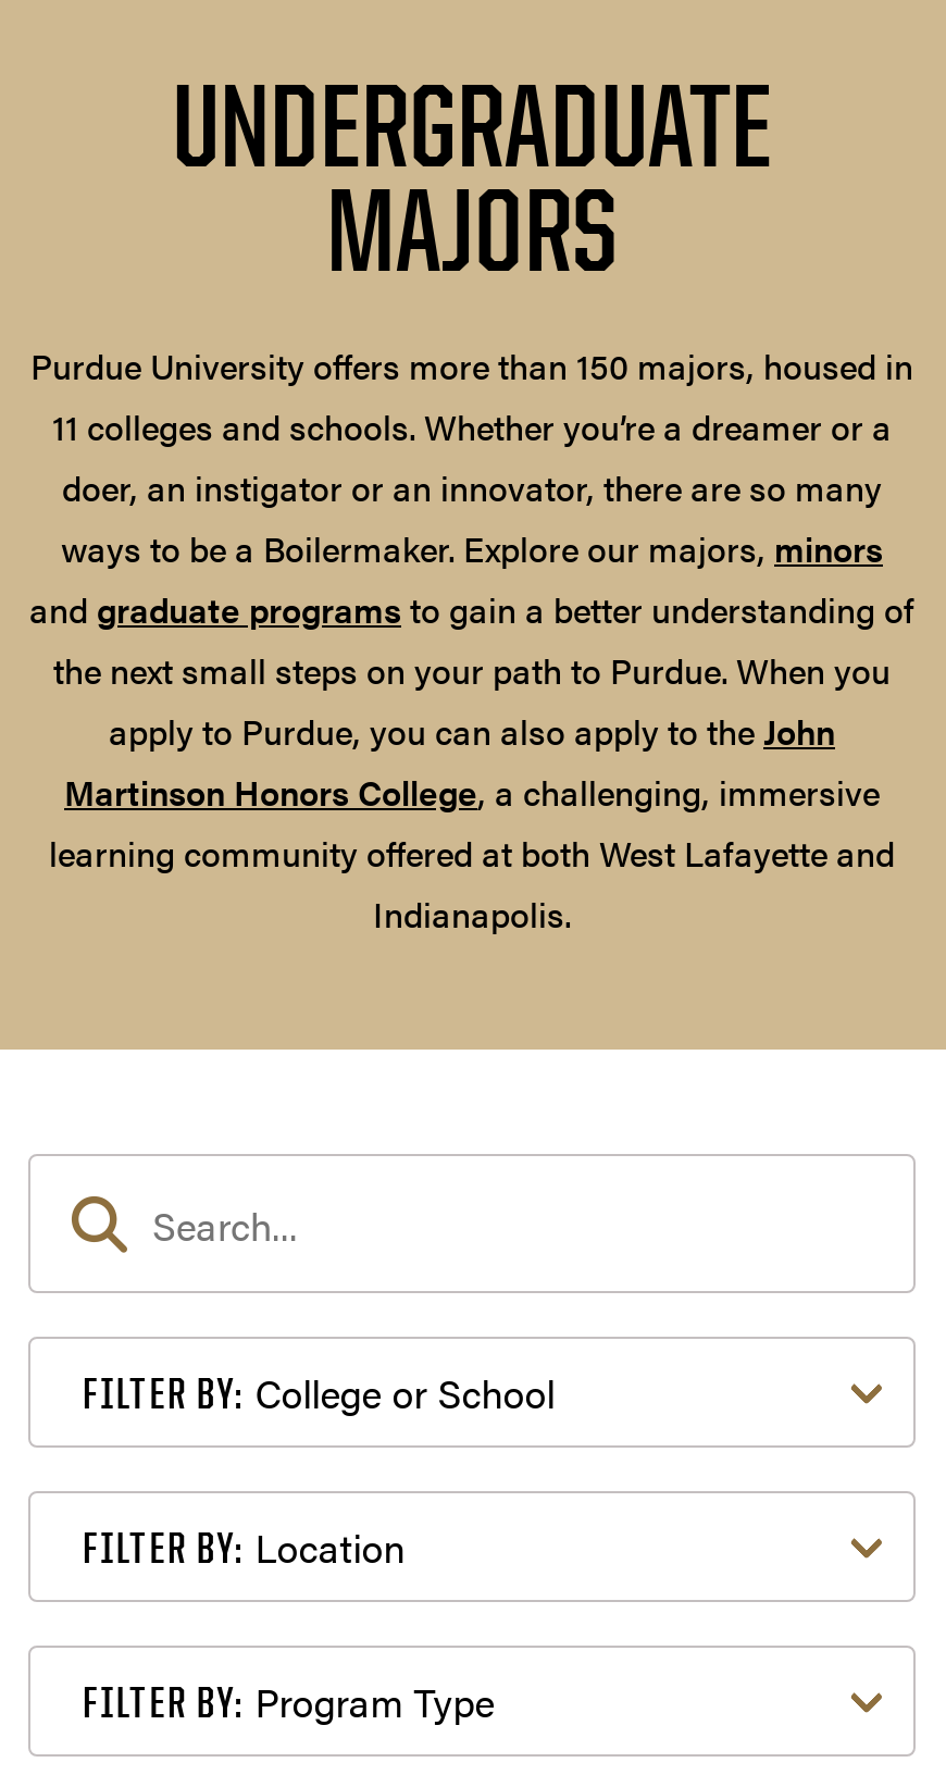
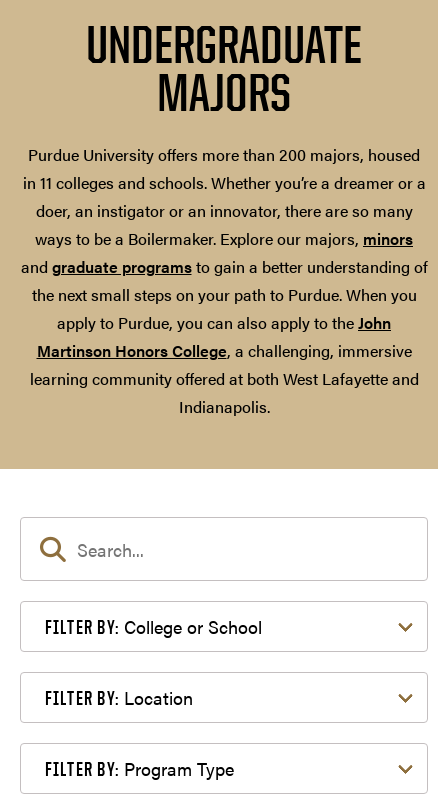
- Purdue University offers more than 150 majors, housed in
- 11 colleges and schools. Whether you’re a dreamer or a
+ Purdue University offers more than 200 majors, housed
+ in 11 colleges and schools. Whether you’re a dreamer or a
